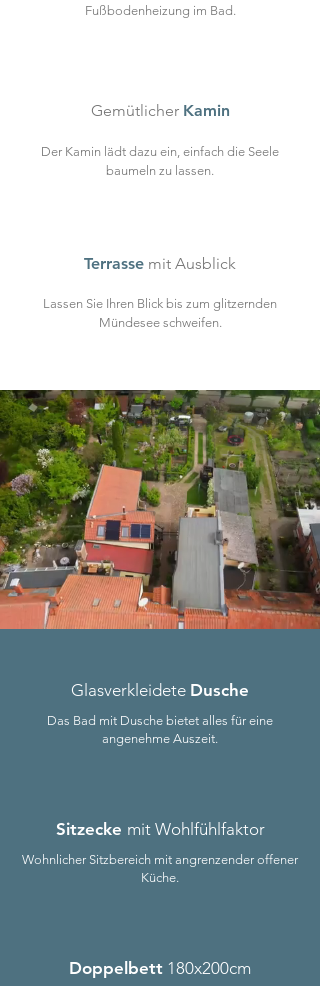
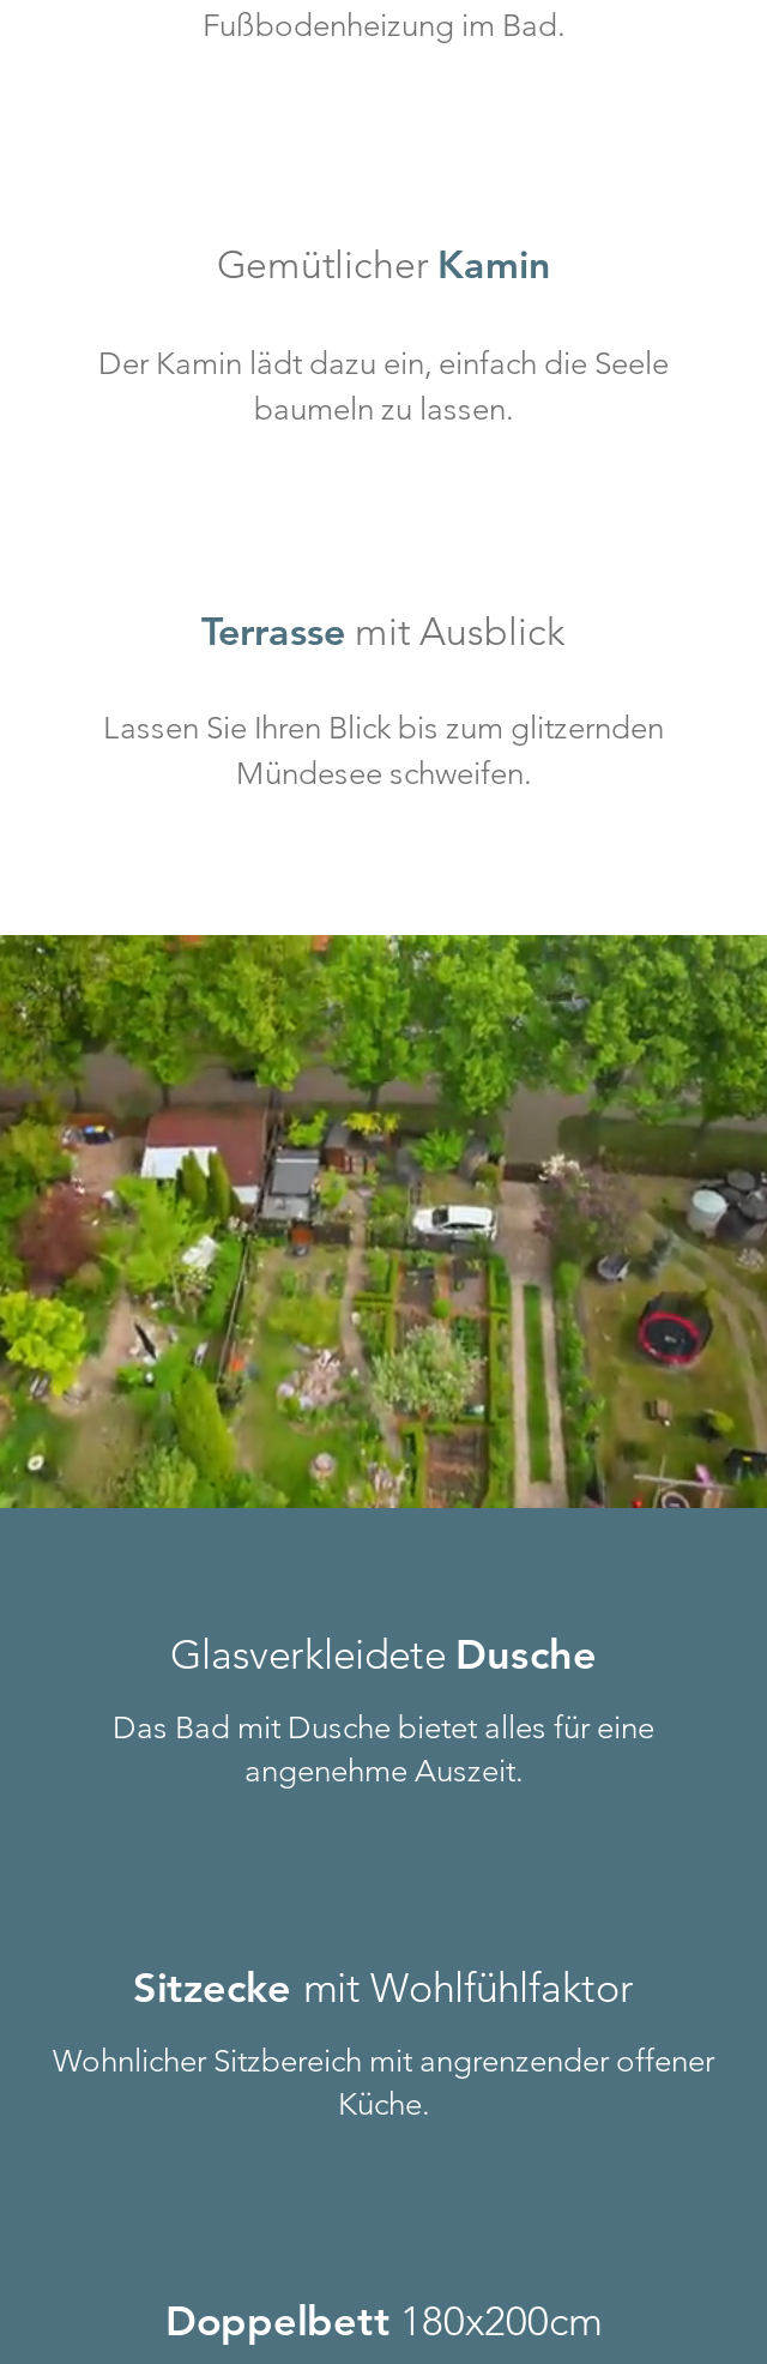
- [image]
+ [image]
